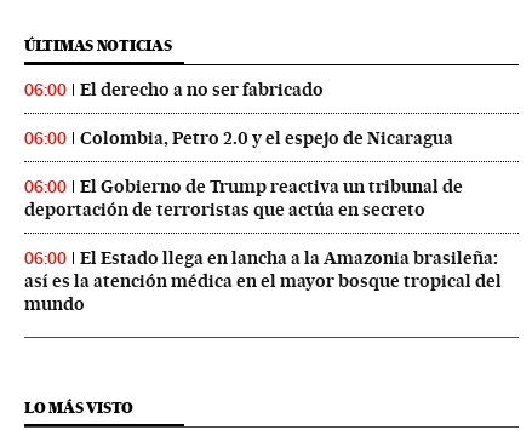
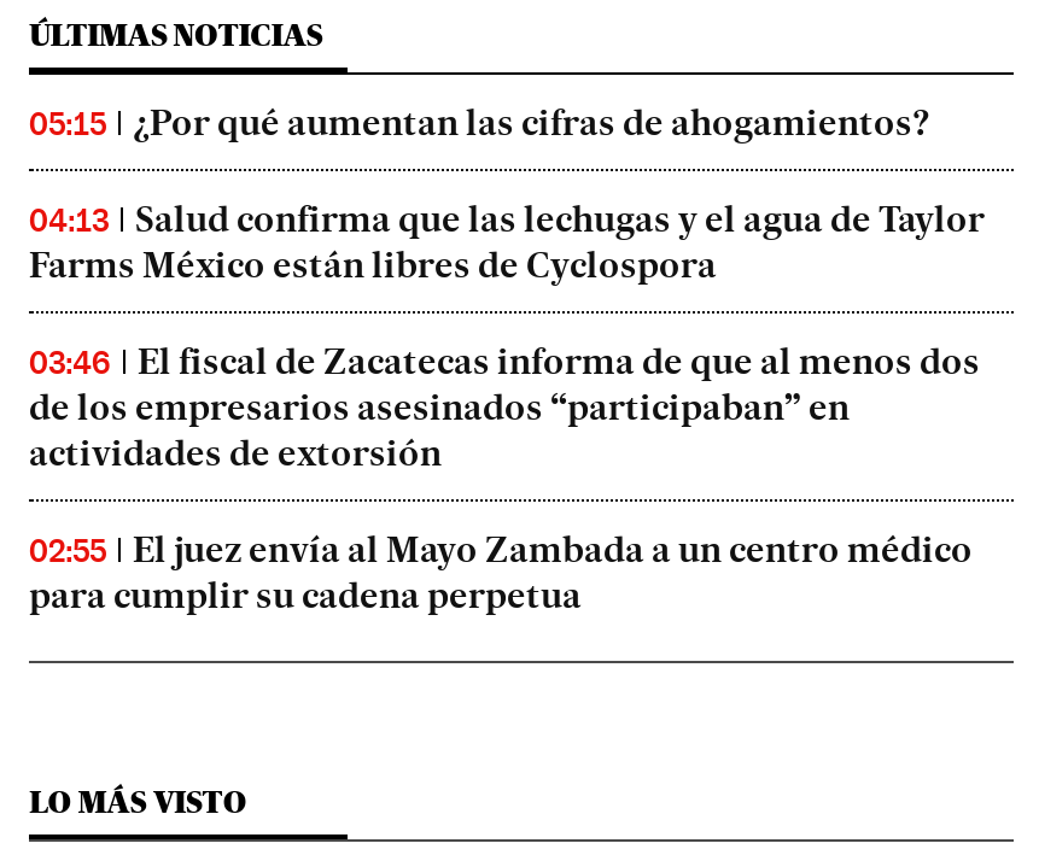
- 06:00
- El derecho a no ser fabricado
+ 05:15
+ ¿Por qué aumentan las cifras de ahogamientos?

- 06:00
- Colombia, Petro 2.0 y el espejo de Nicaragua
+ 04:13
+ Salud confirma que las lechugas y el agua de Taylor
+ Farms México están libres de Cyclospora

- 06:00
- El Gobierno de Trump reactiva un tribunal de
- deportación de terroristas que actúa en secreto
+ 03:46
+ El fiscal de Zacatecas informa de que al menos dos
+ de los empresarios asesinados “participaban” en
+ actividades de extorsión

- 06:00
- El Estado llega en lancha a la Amazonia brasileña:
- así es la atención médica en el mayor bosque tropical del
- mundo
+ 02:55
+ El juez envía al Mayo Zambada a un centro médico
+ para cumplir su cadena perpetua
